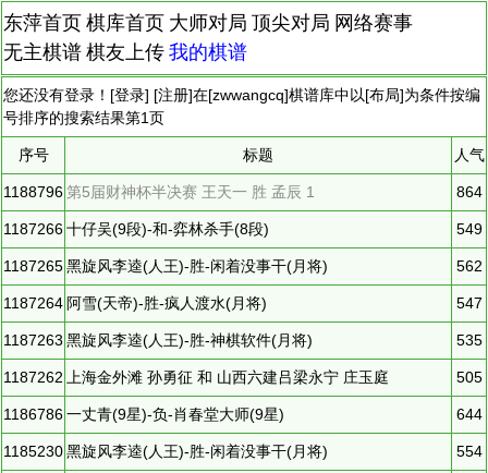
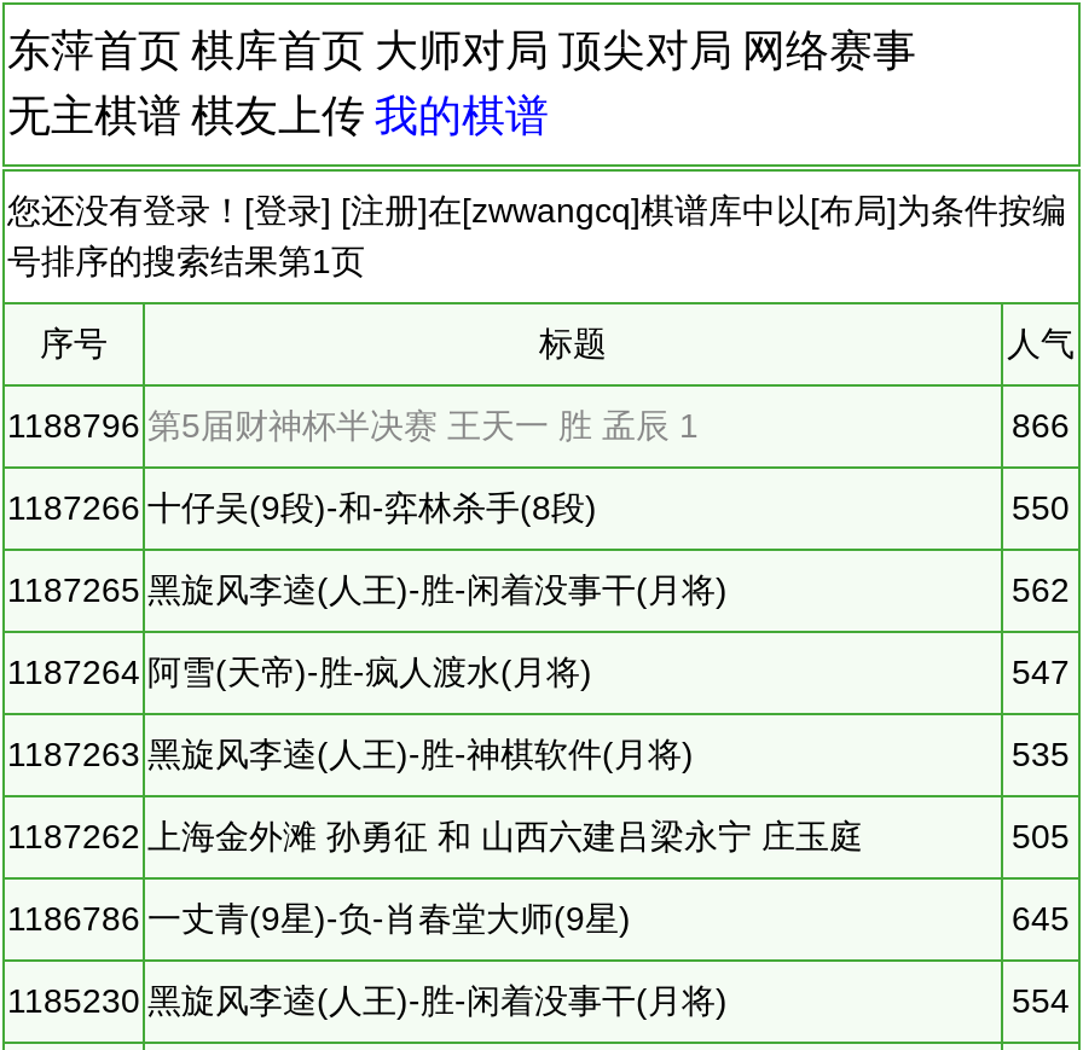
- 864
+ 866

- 549
+ 550

- 644
+ 645
